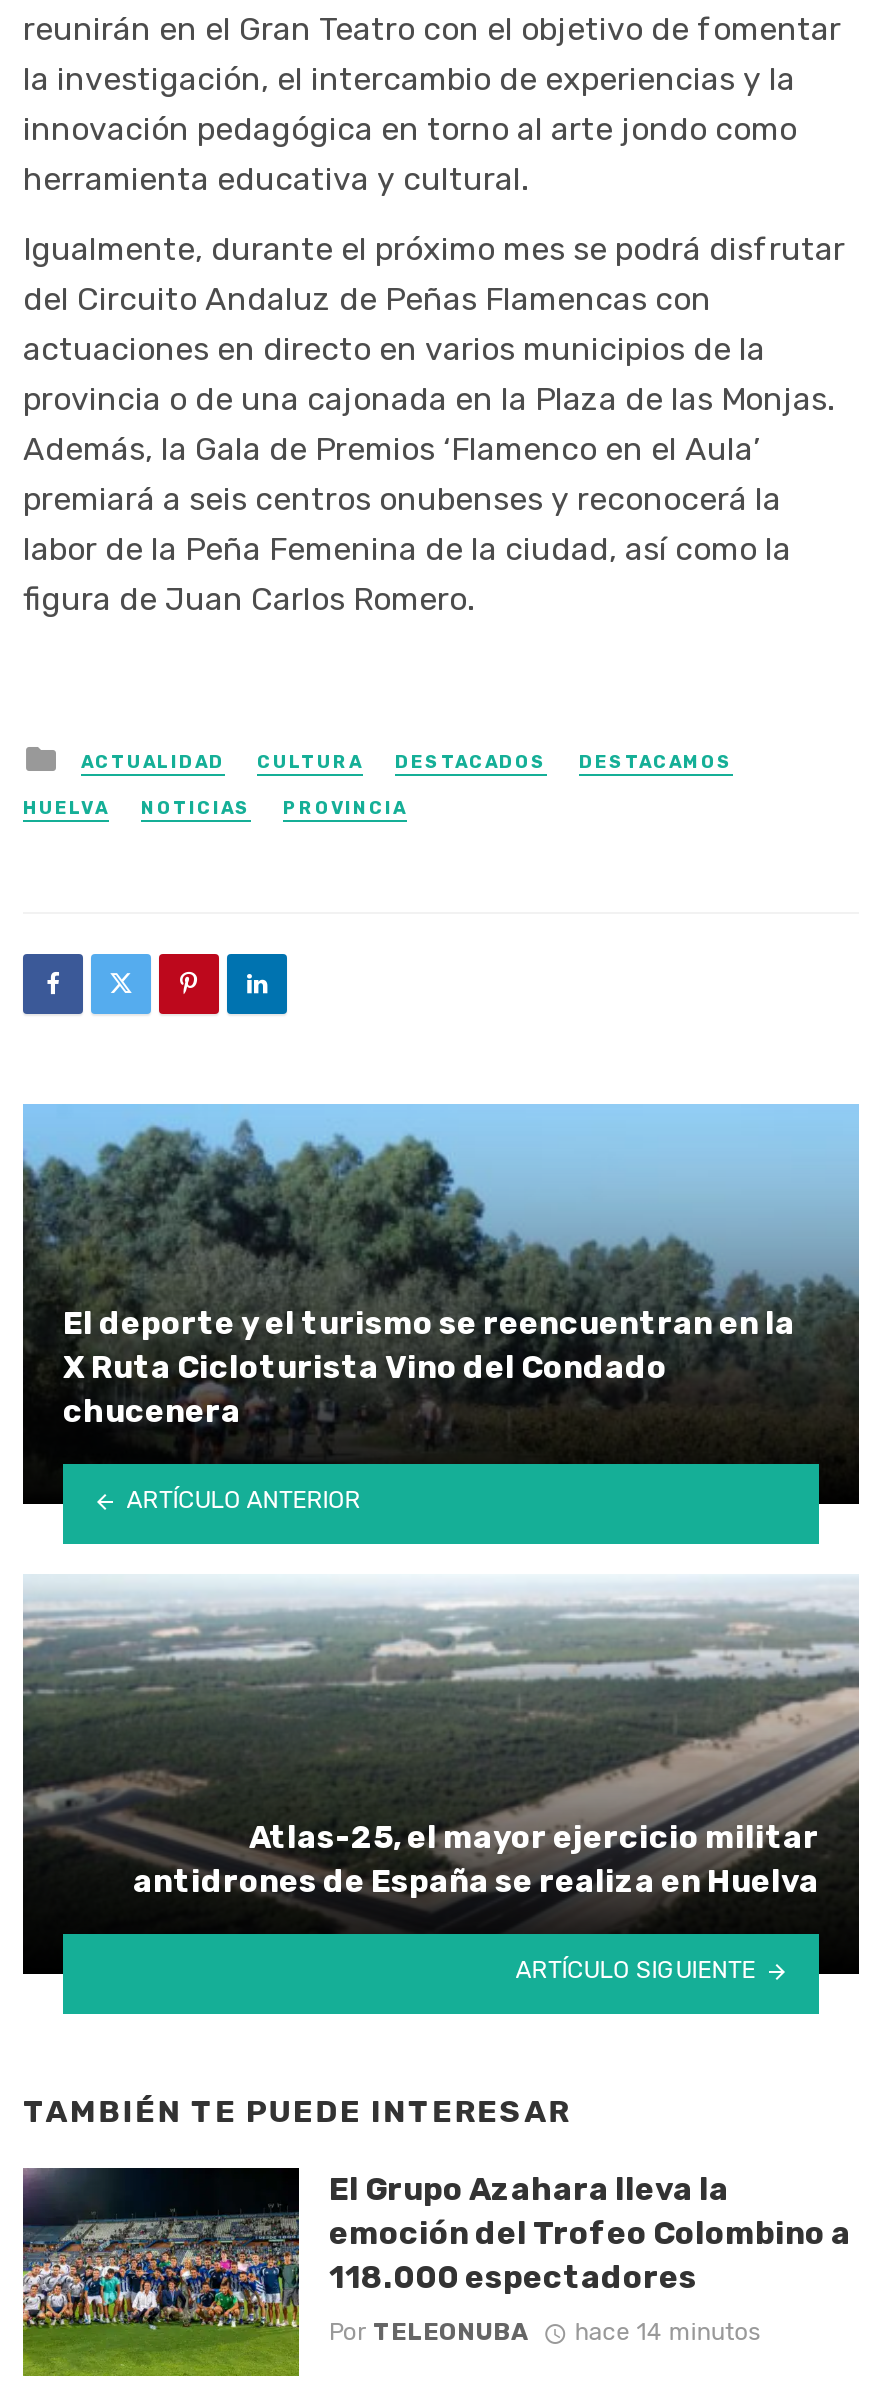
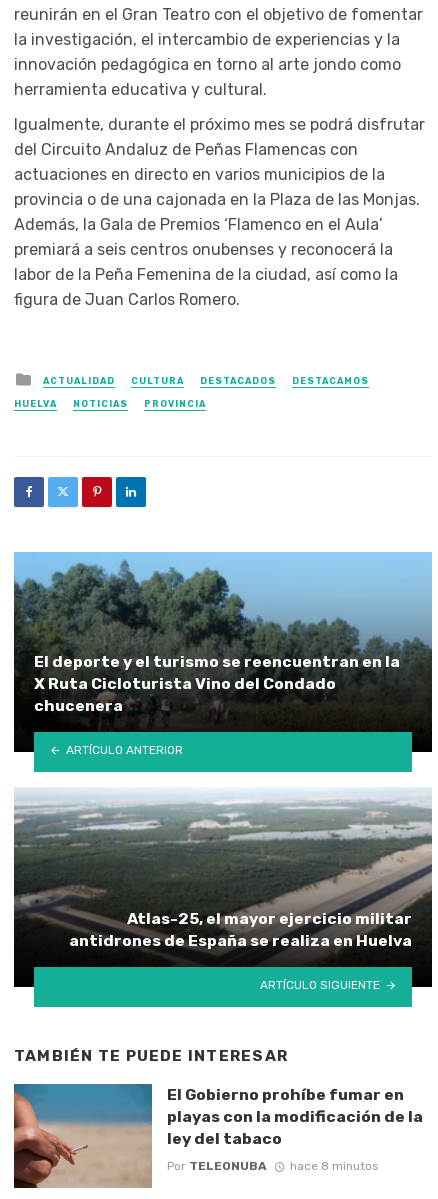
- [image]
- El Grupo Azahara lleva la
- emoción del Trofeo Colombino a
- 118.000 espectadores
+ [image]
+ El Gobierno prohíbe fumar en
+ playas con la modificación de la
+ ley del tabaco

- Por TELEONUBA hace 14 minutos
+ Por TELEONUBA hace 8 minutos
